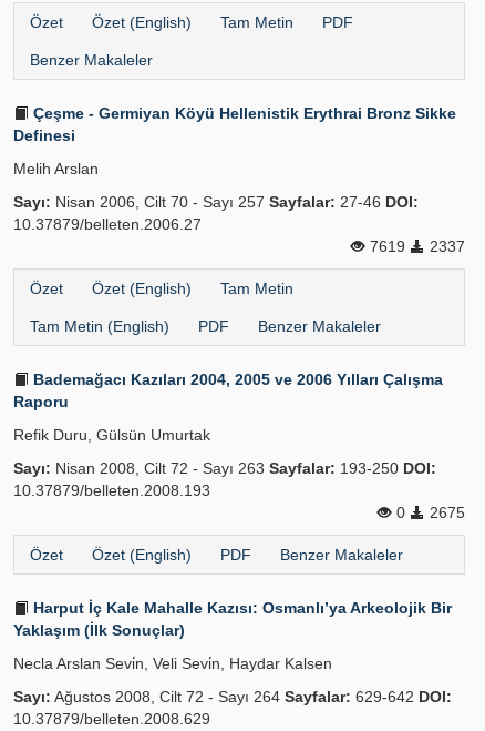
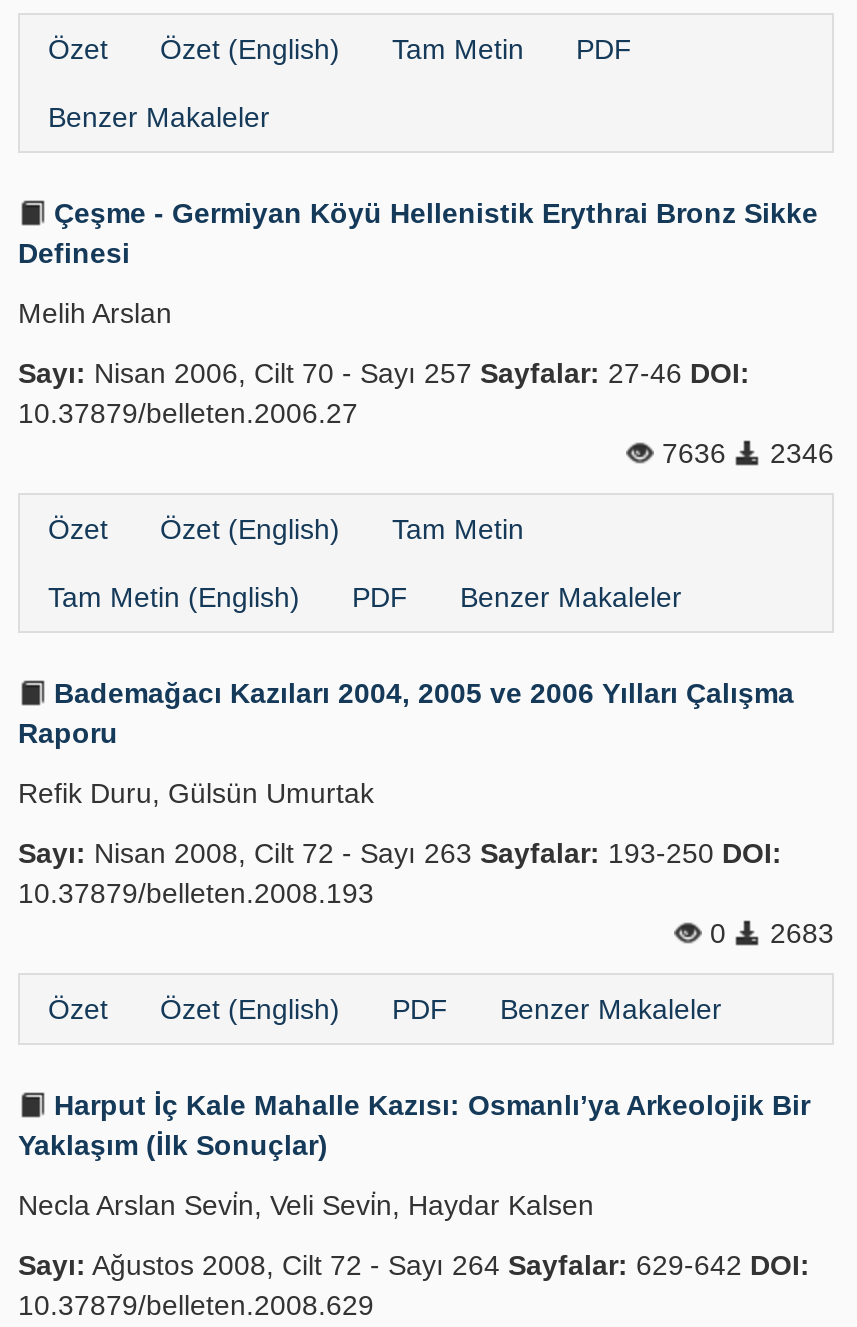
- 7619
+ 7636

- 2337
+ 2346

- 0 2675
+ 0 2683
